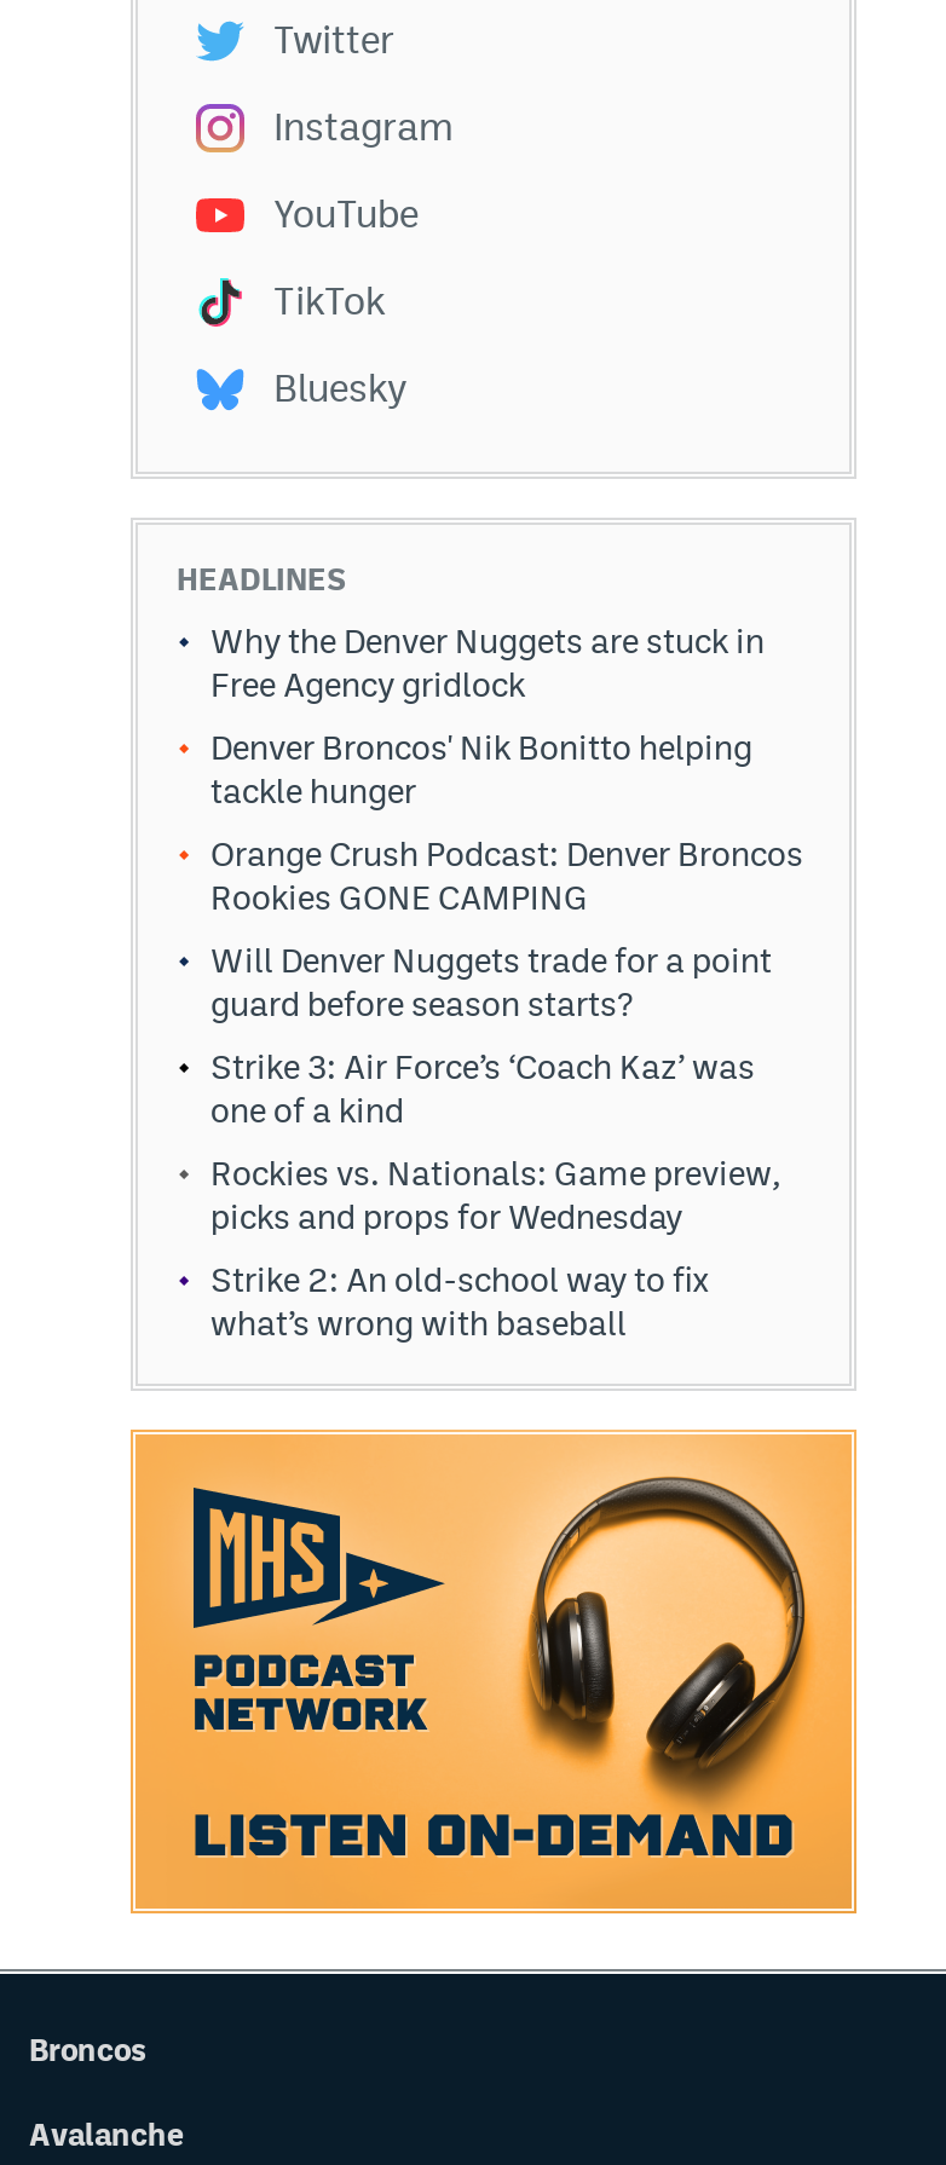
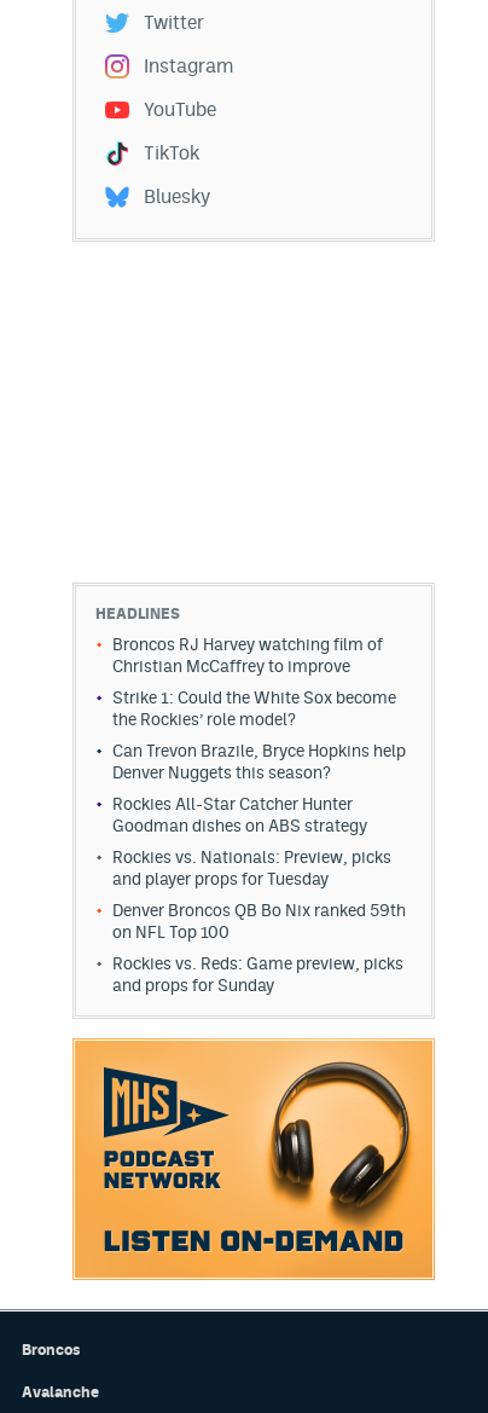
- Why the Denver Nuggets are stuck in
- Free Agency gridlock
+ Broncos RJ Harvey watching film of
+ Christian McCaffrey to improve

- Denver Broncos' Nik Bonitto helping
- tackle hunger
+ Strike 1: Could the White Sox become
+ the Rockies’ role model?

- Orange Crush Podcast: Denver Broncos
- Rookies GONE CAMPING
+ Can Trevon Brazile, Bryce Hopkins help
+ Denver Nuggets this season?

- Will Denver Nuggets trade for a point
- guard before season starts?
+ Rockies All-Star Catcher Hunter
+ Goodman dishes on ABS strategy

- Strike 3: Air Force’s ‘Coach Kaz’ was
- one of a kind
+ Rockies vs. Nationals: Preview, picks
+ and player props for Tuesday

- Rockies vs. Nationals: Game preview,
- picks and props for Wednesday
+ Denver Broncos QB Bo Nix ranked 59th
+ on NFL Top 100

- Strike 2: An old-school way to fix
- what’s wrong with baseball
+ Rockies vs. Reds: Game preview, picks
+ and props for Sunday
